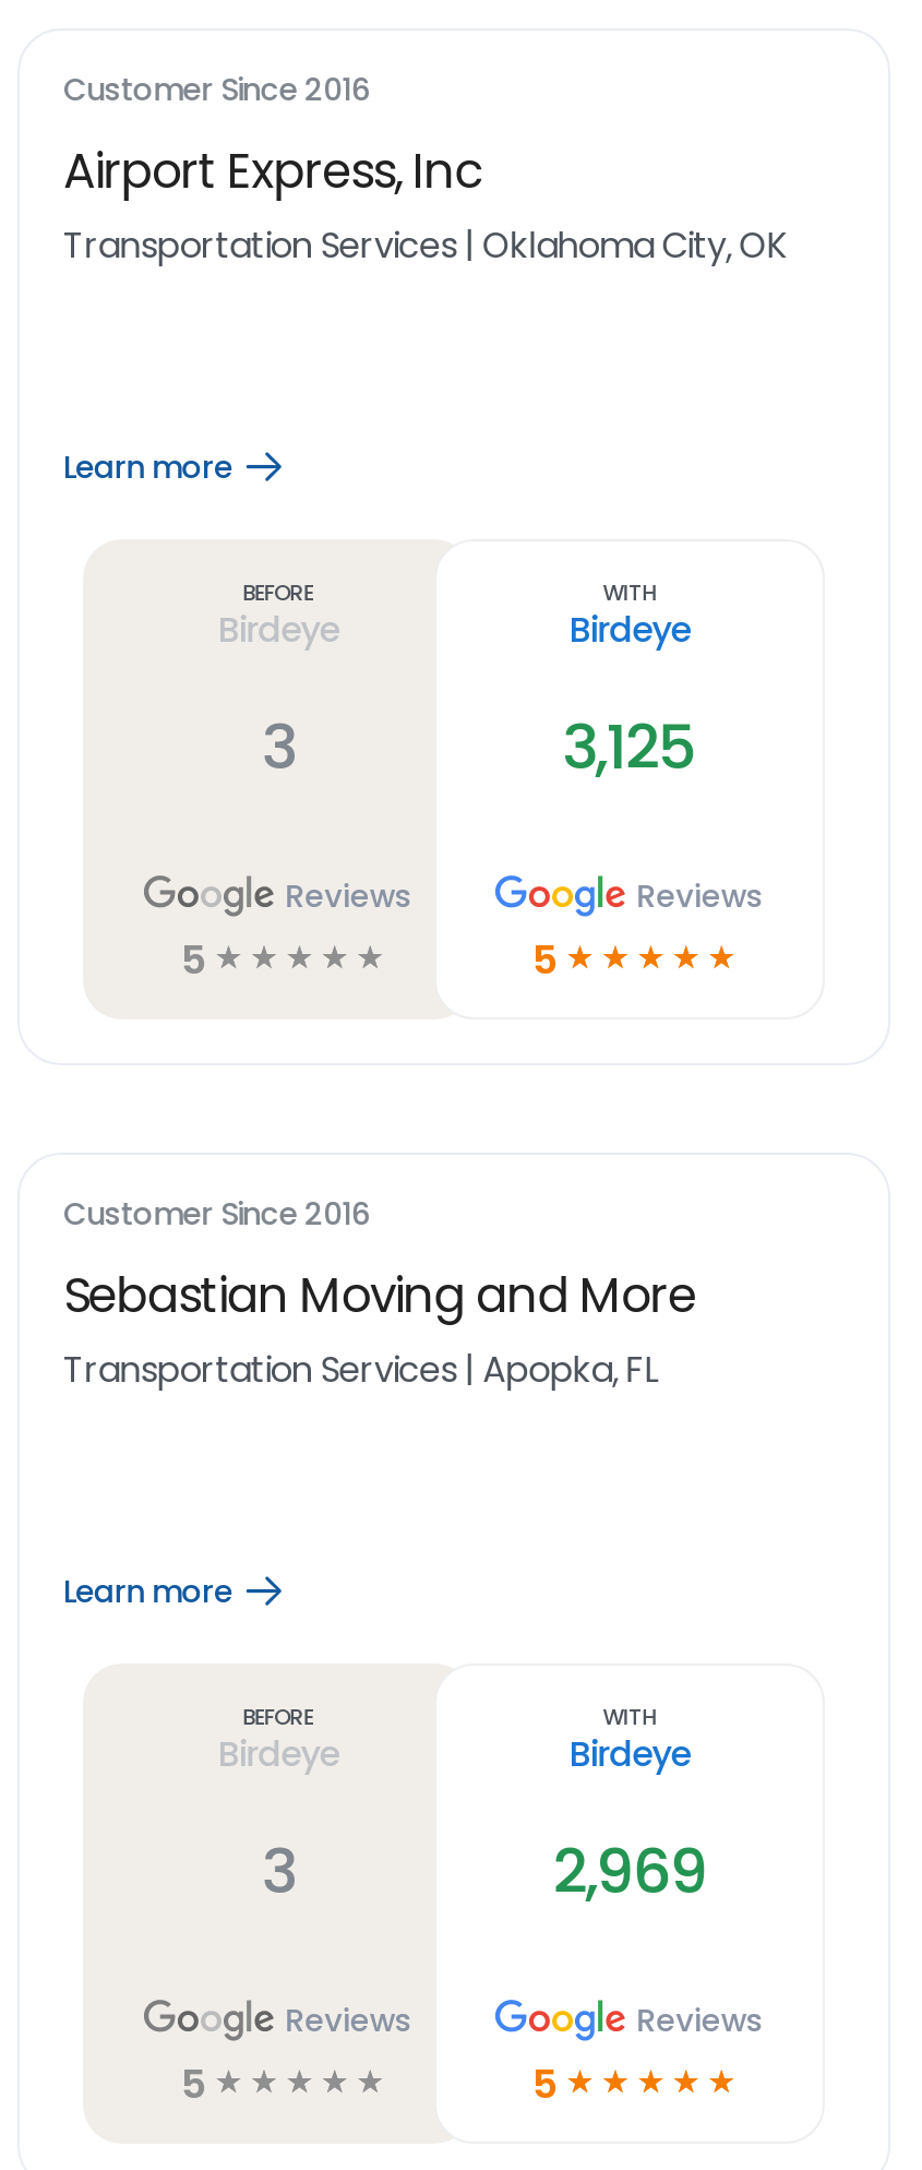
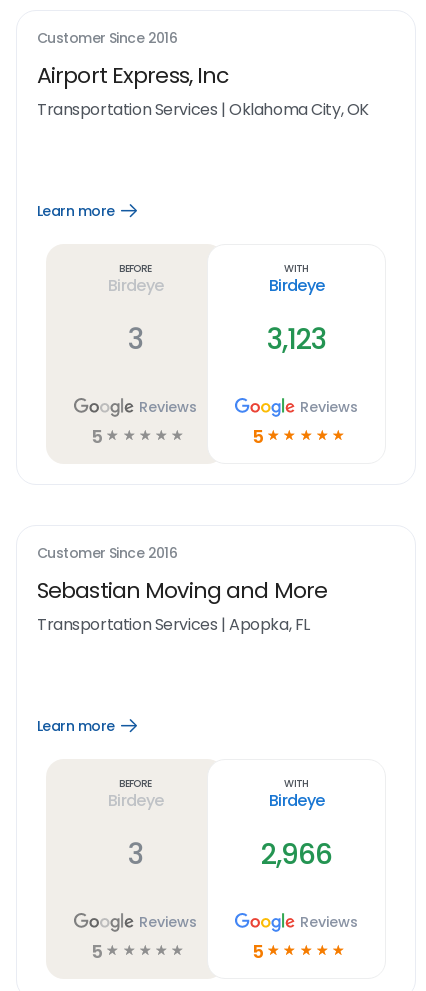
- 3,125
+ 3,123

- 2,969
+ 2,966
